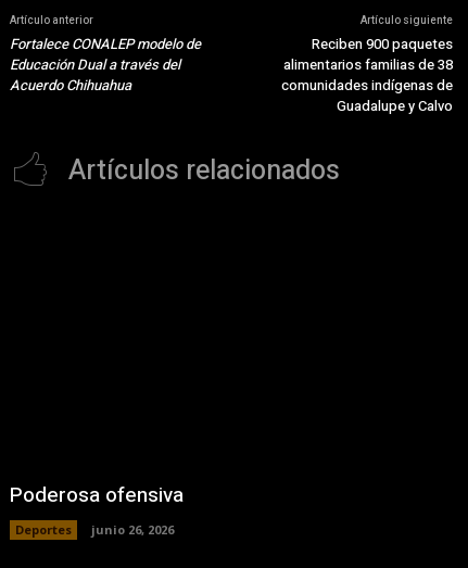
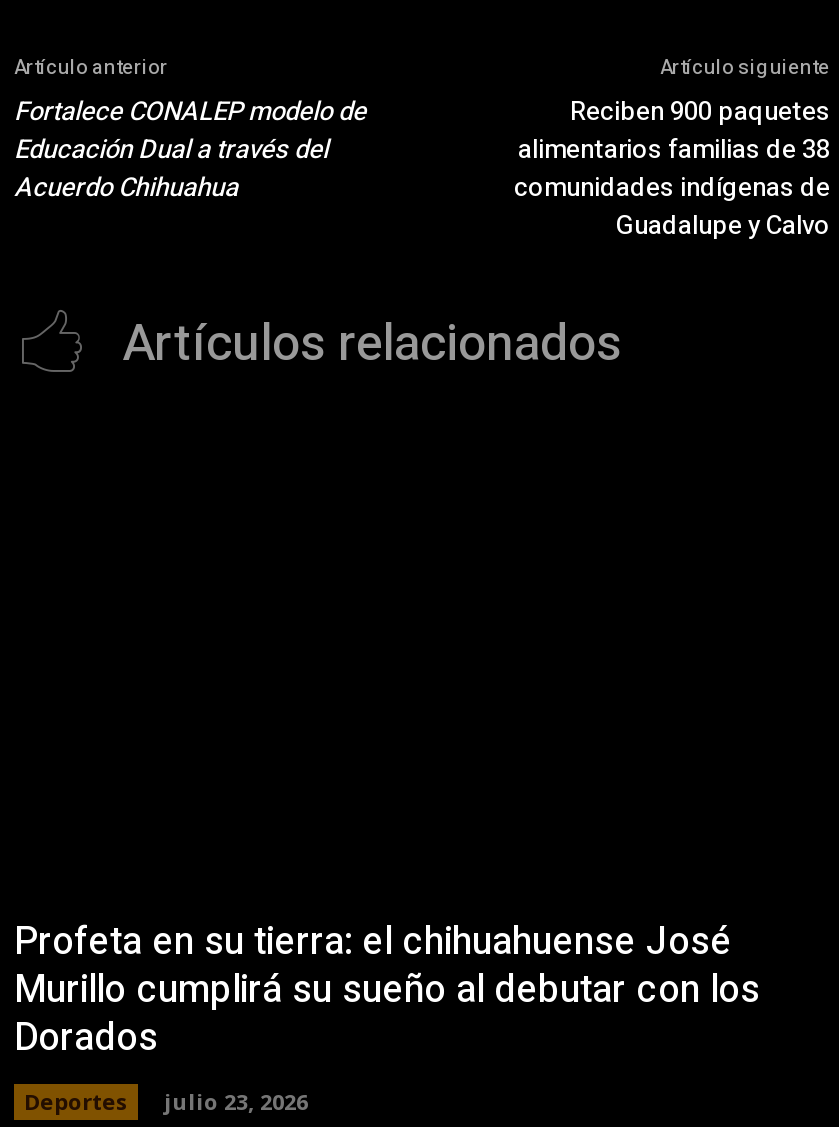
- Poderosa ofensiva
+ Profeta en su tierra: el chihuahuense José
+ Murillo cumplirá su sueño al debutar con los
+ Dorados

- Deportes junio 26, 2026
+ Deportes julio 23, 2026
